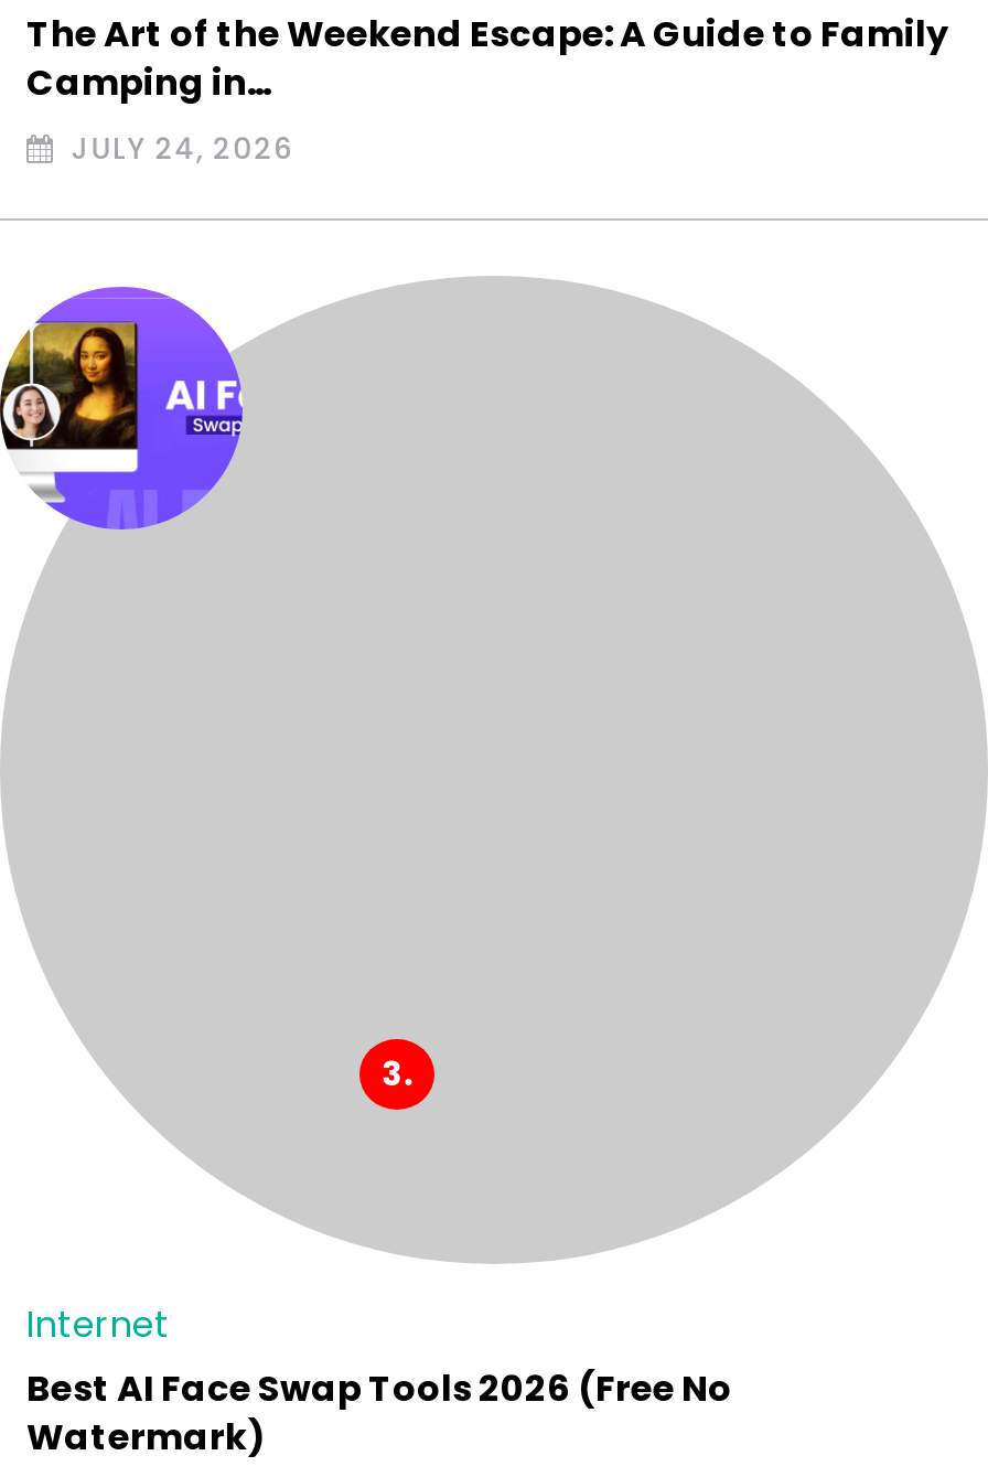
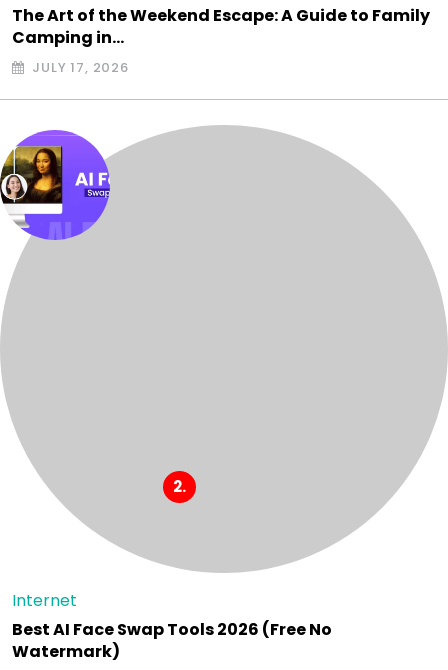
- JULY 24, 2026
+ JULY 17, 2026
